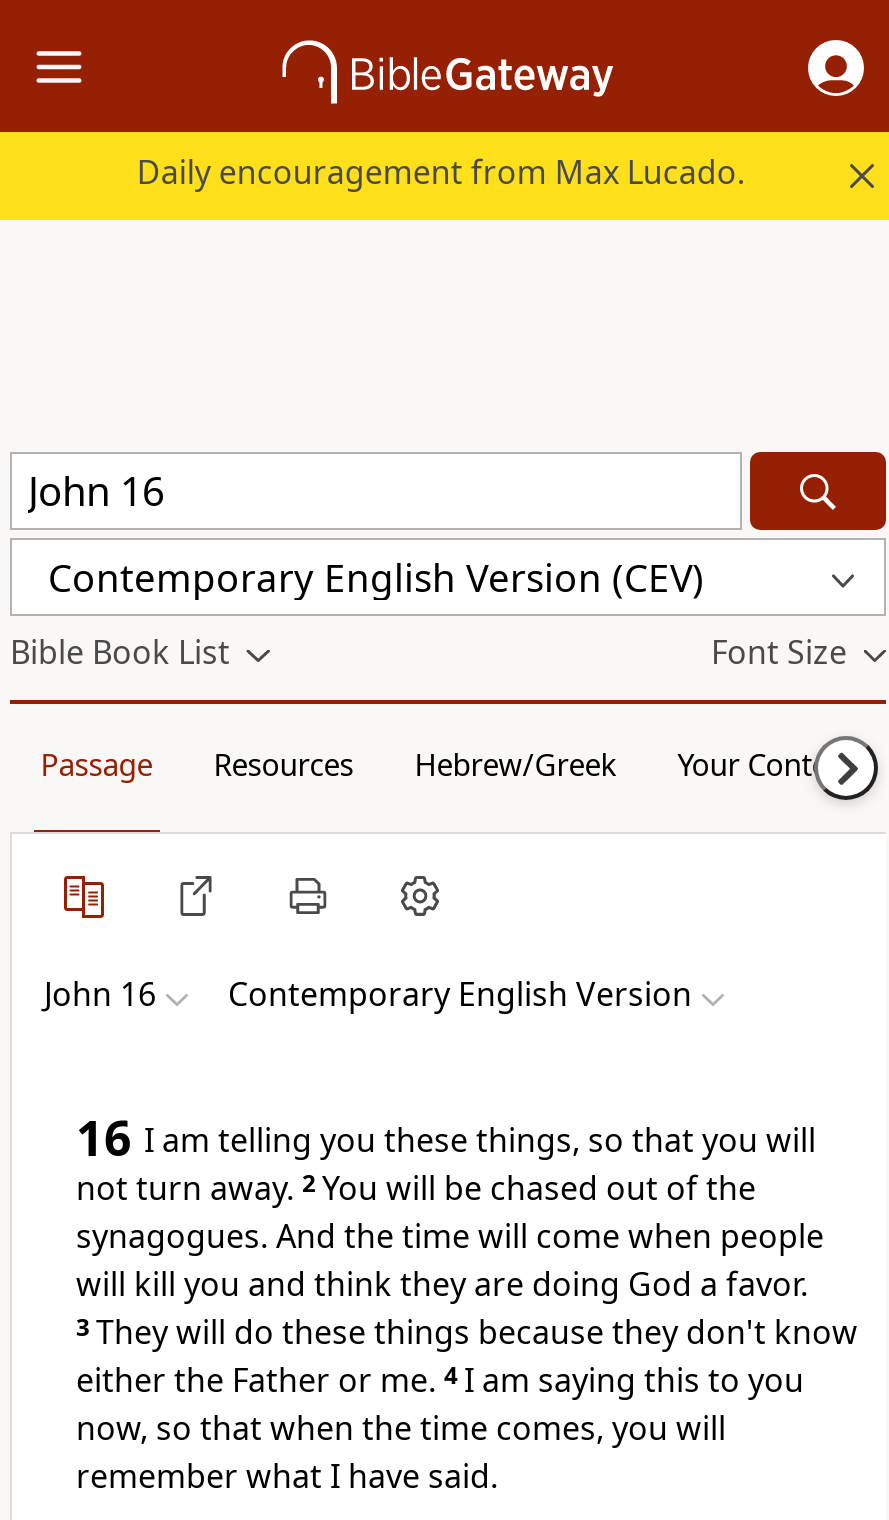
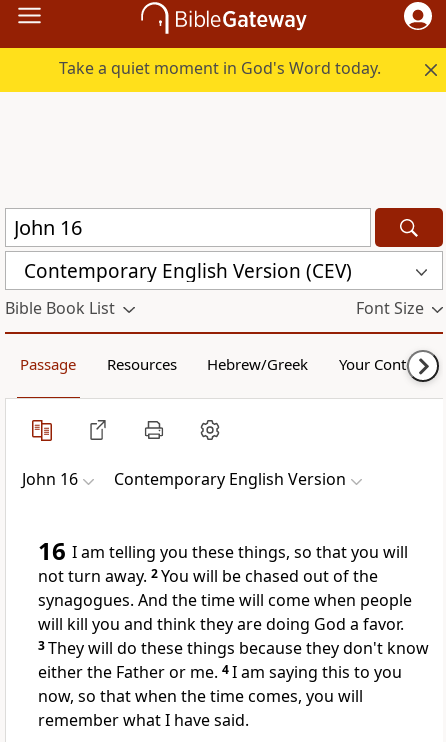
- Daily encouragement from Max Lucado.
+ Take a quiet moment in God's Word today.
